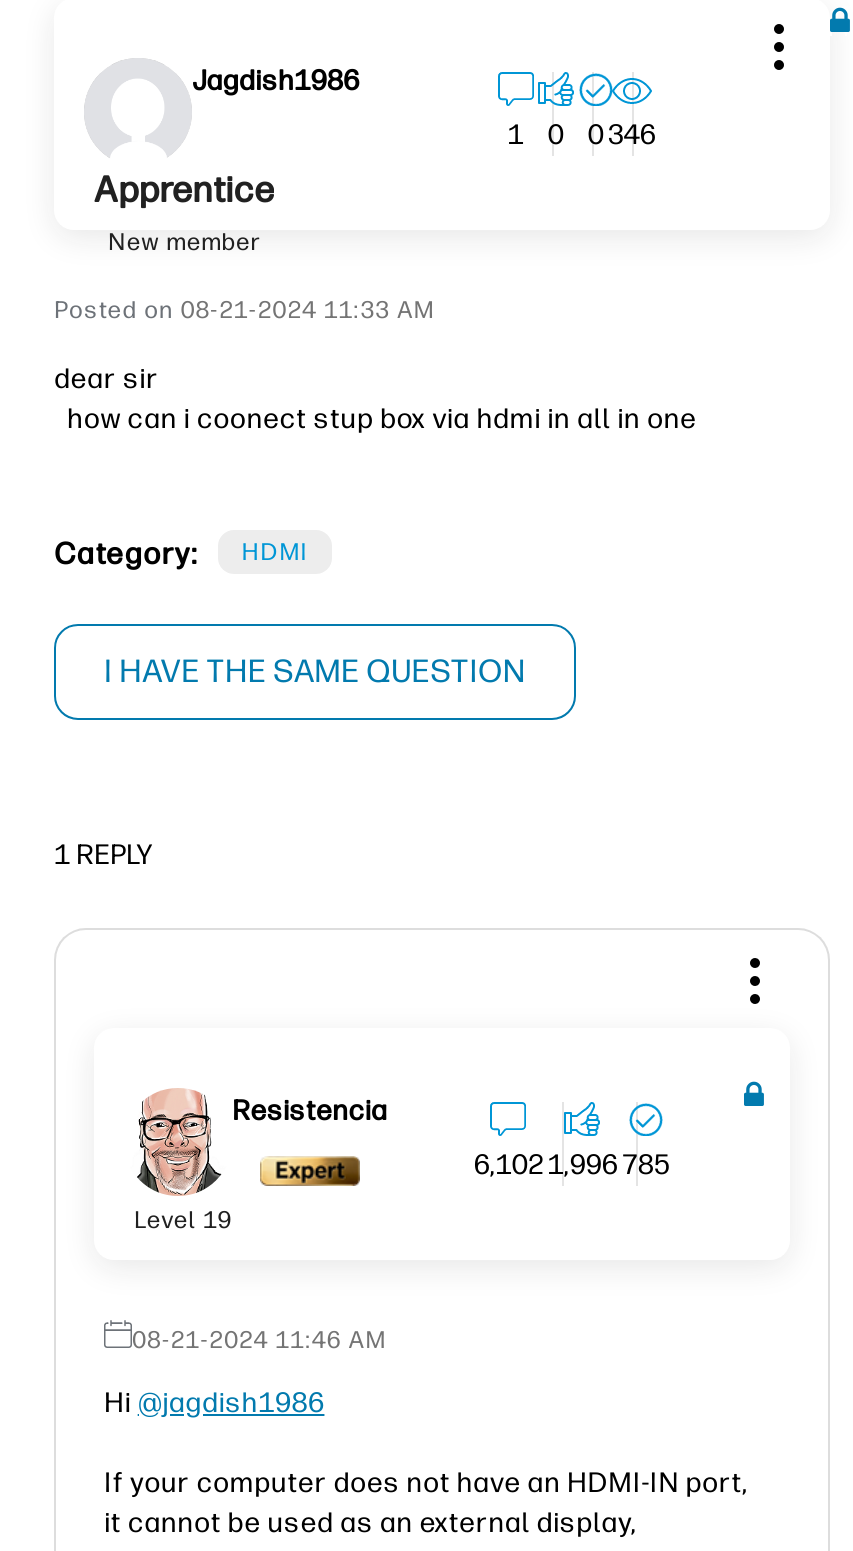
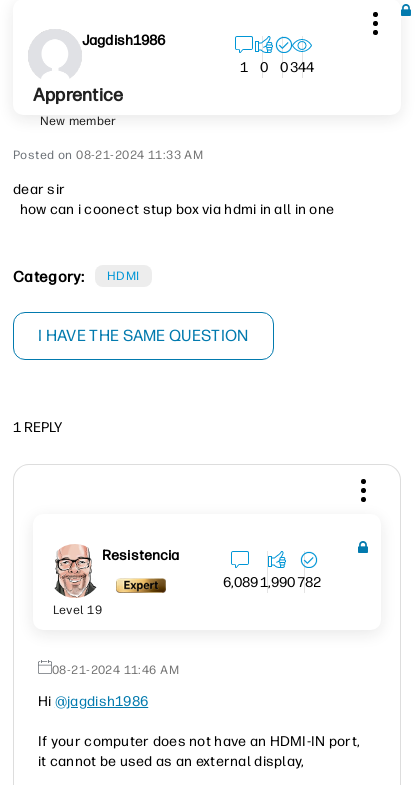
- 1 0 0 346
+ 1 0 0 344

- 6,102 1,996 785
+ 6,089 1,990 782
